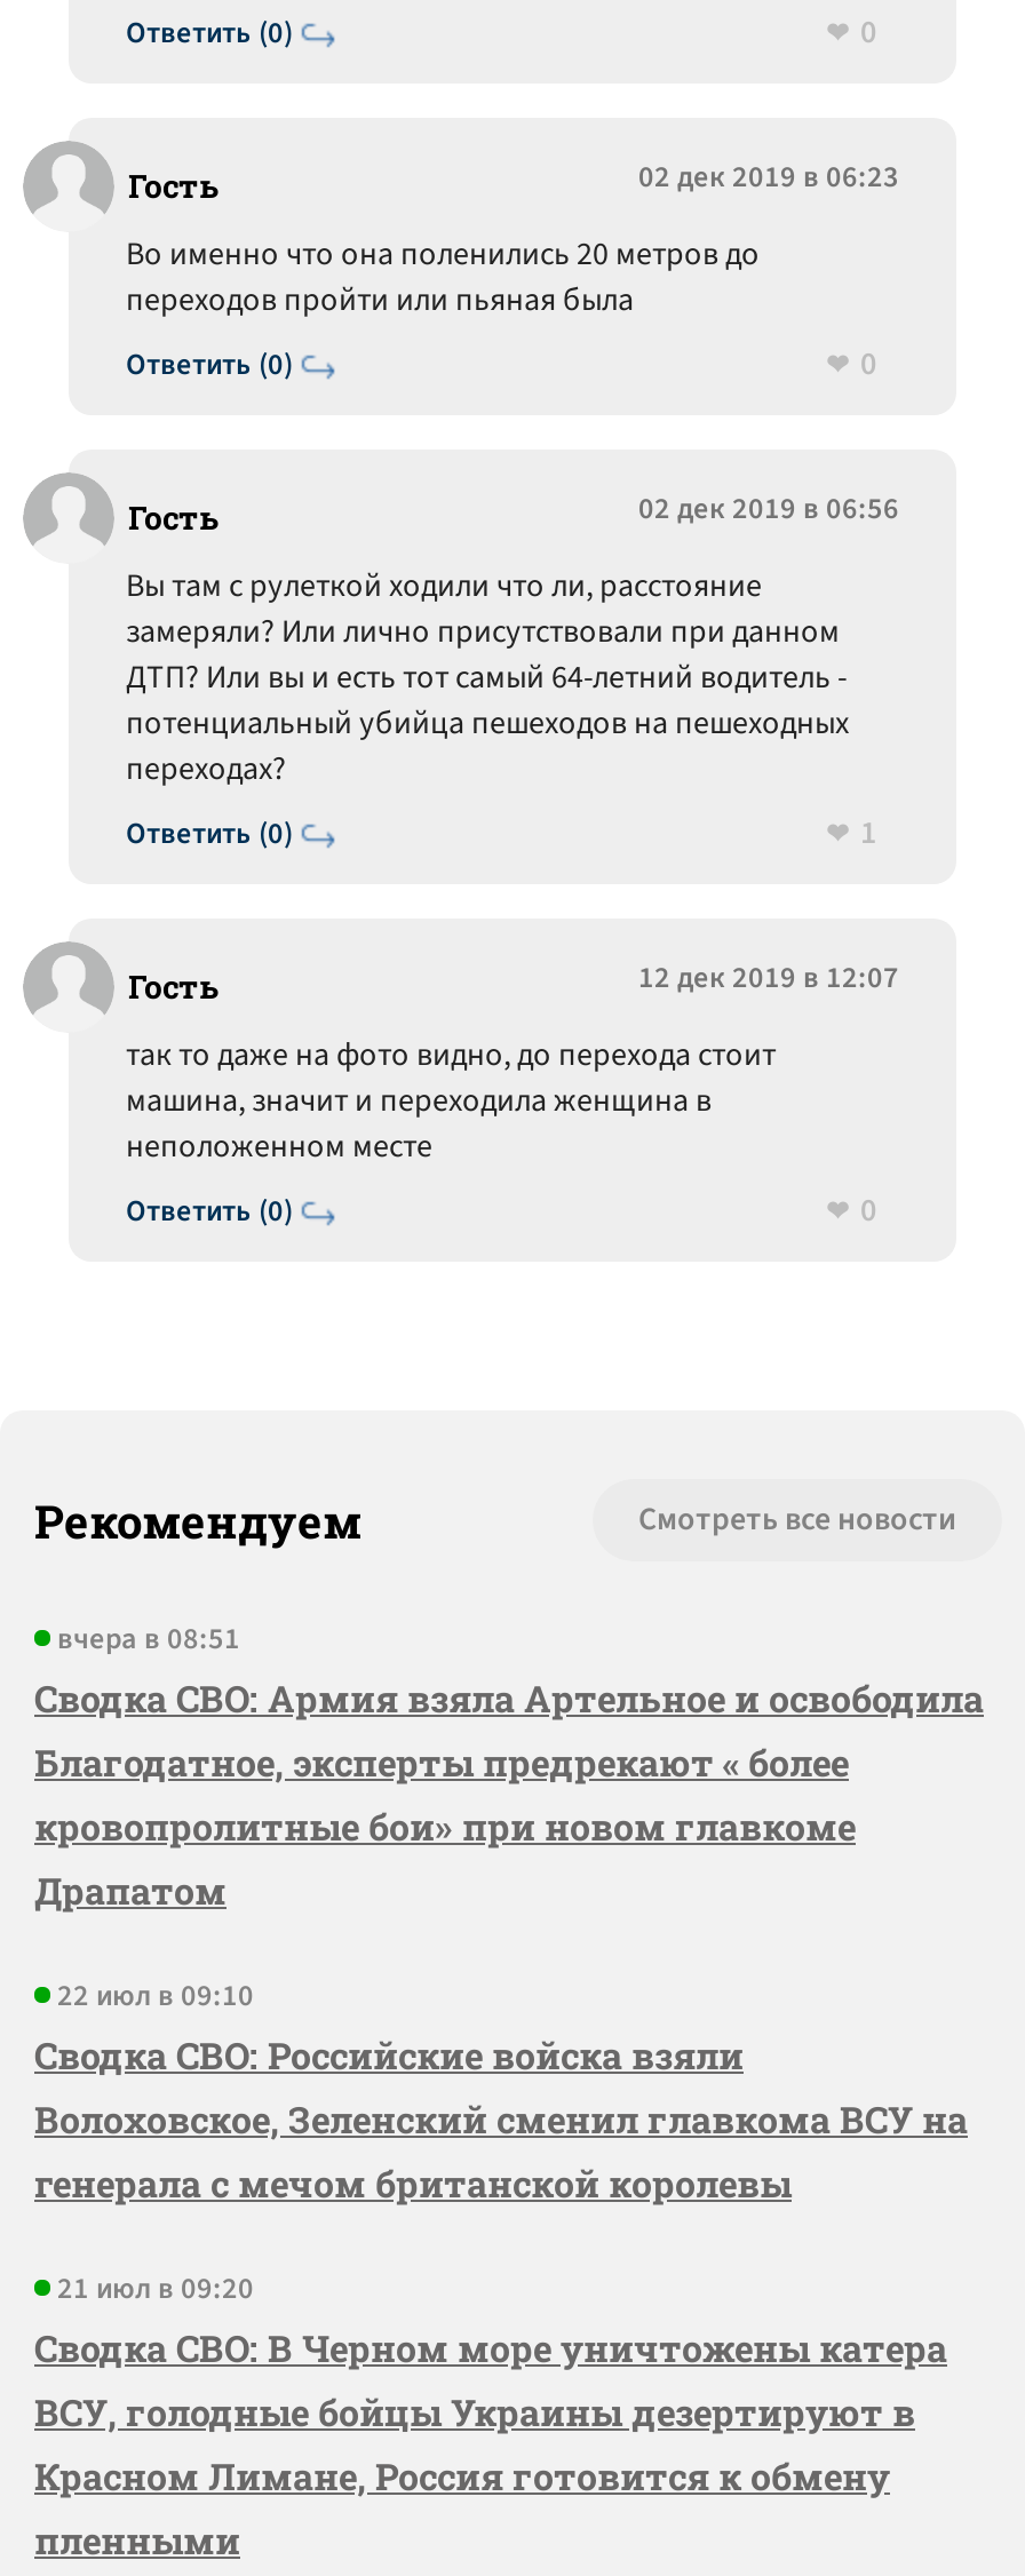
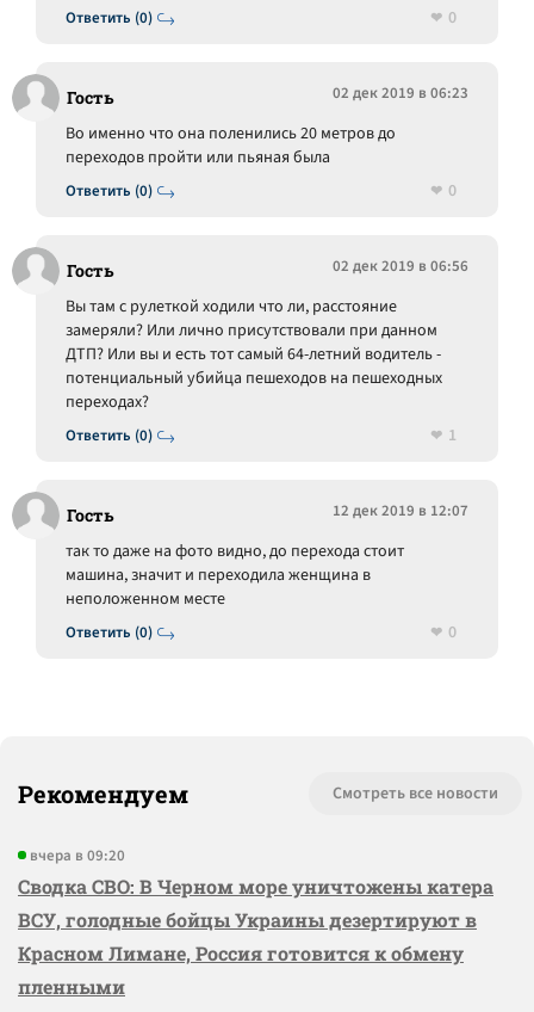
- вчера в 08:51
- Сводка СВО: Армия взяла Артельное и освободила
- Благодатное, эксперты предрекают « более
- кровопролитные бои» при новом главкоме
- Драпатом
- 22 июл в 09:10
- Сводка СВО: Российские войска взяли
- Волоховское, Зеленский сменил главкома ВСУ на
- генерала с мечом британской королевы
- 21 июл в 09:20
+ вчера в 09:20
